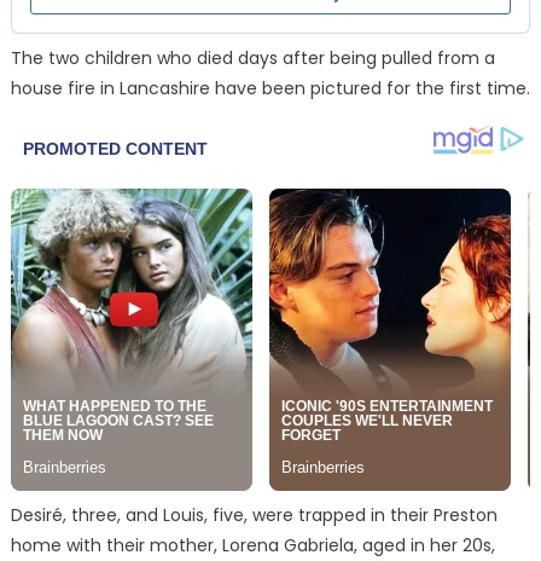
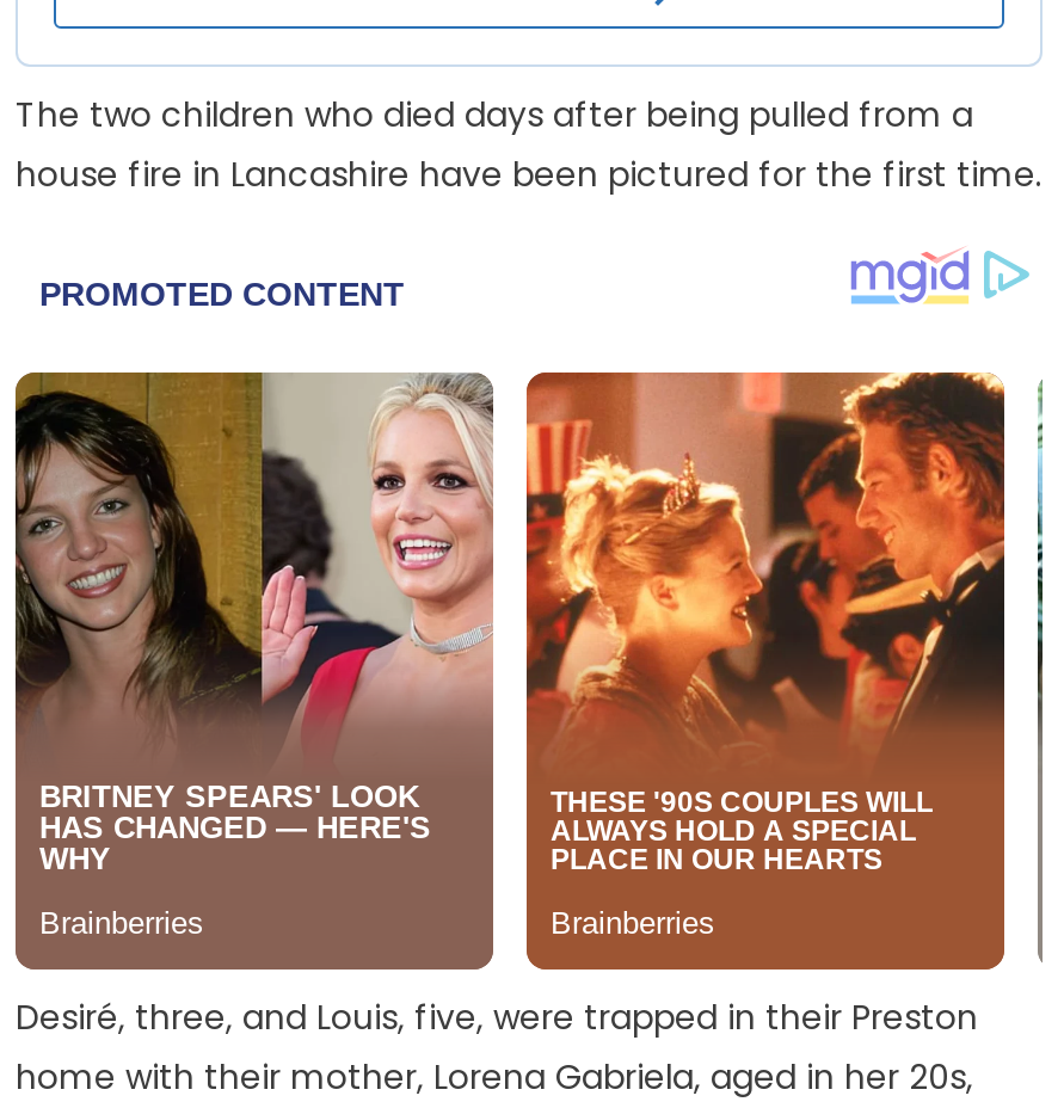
- [image]
+ [image]

- [image]
+ [image]
